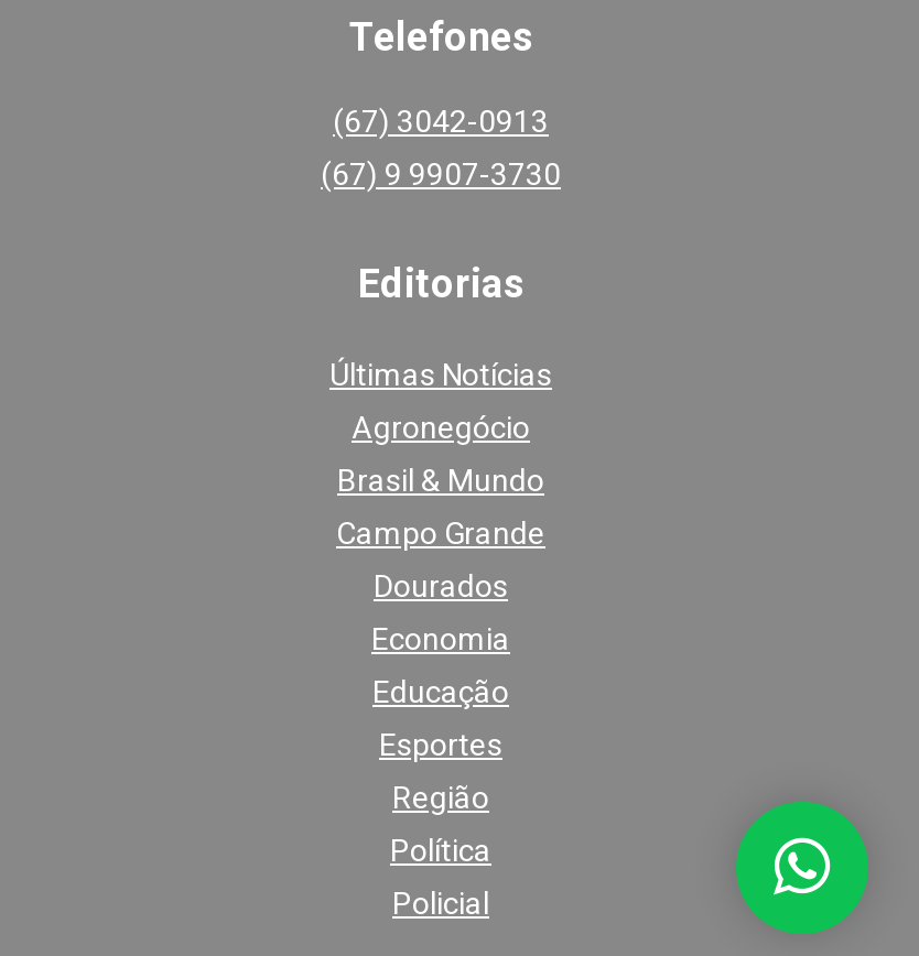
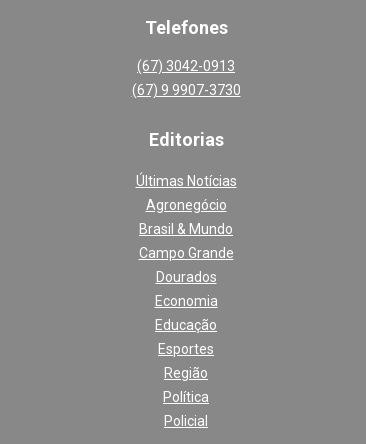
- [image]
